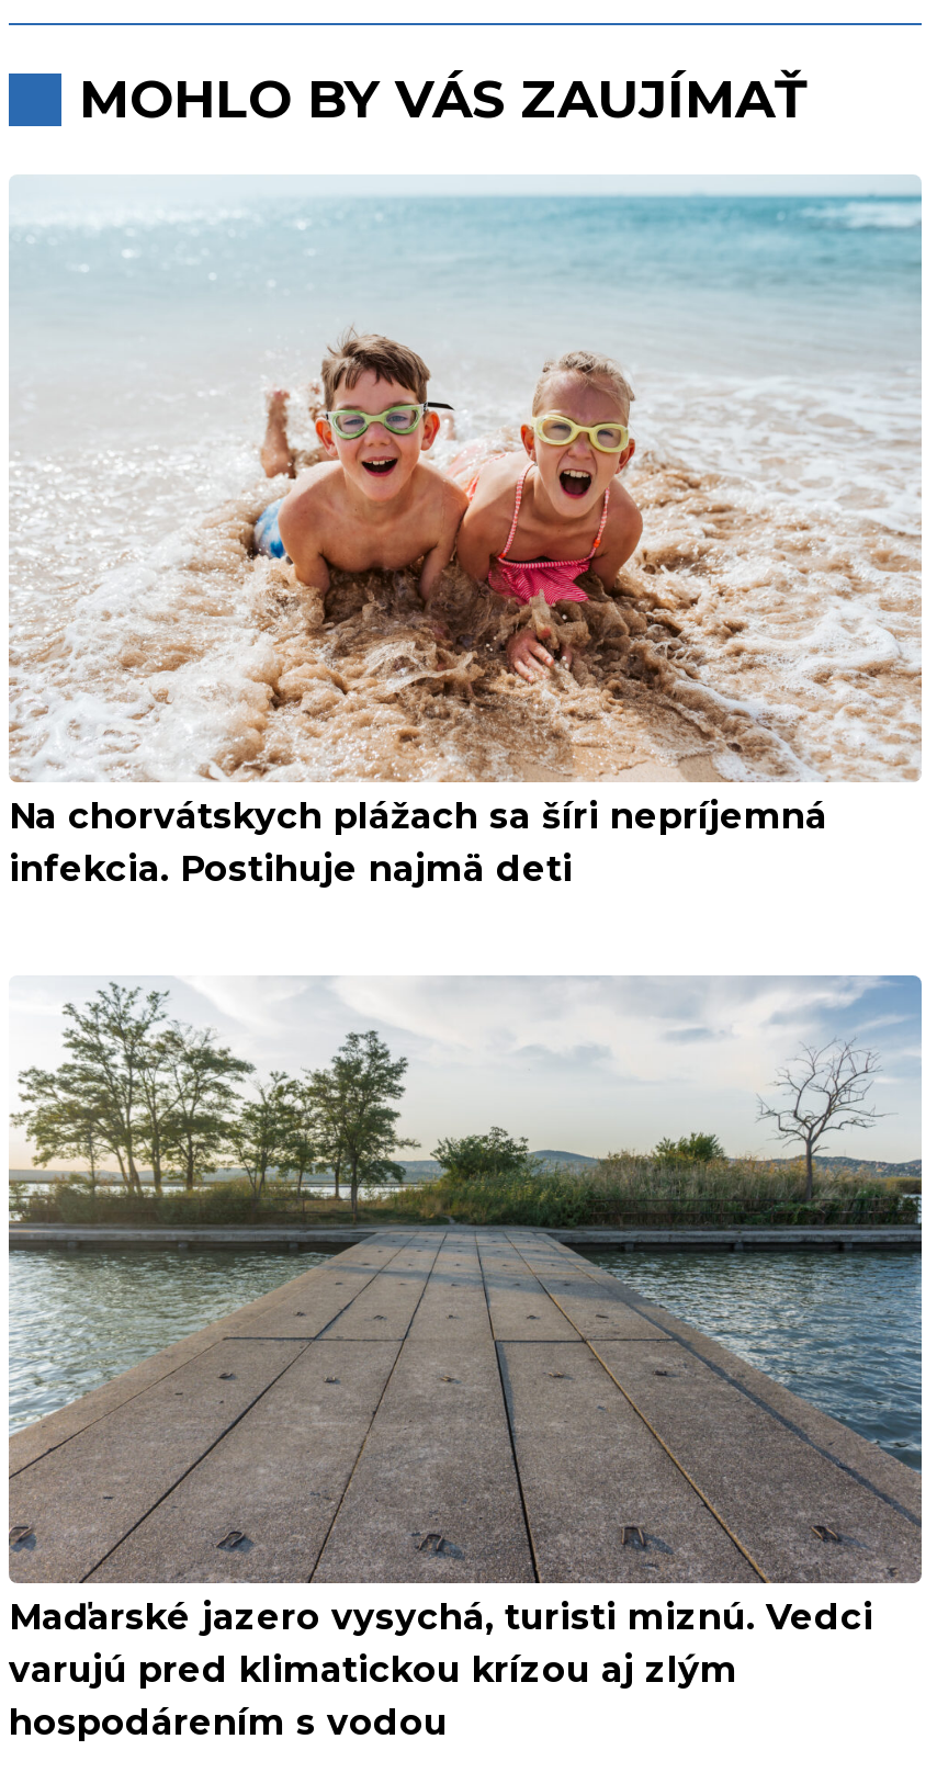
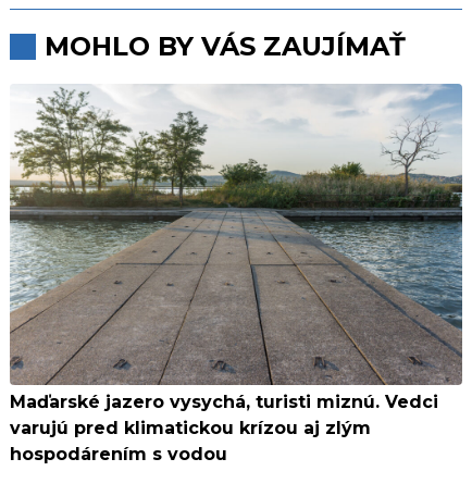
- [image]
- Na chorvátskych plážach sa šíri nepríjemná
- infekcia. Postihuje najmä deti
